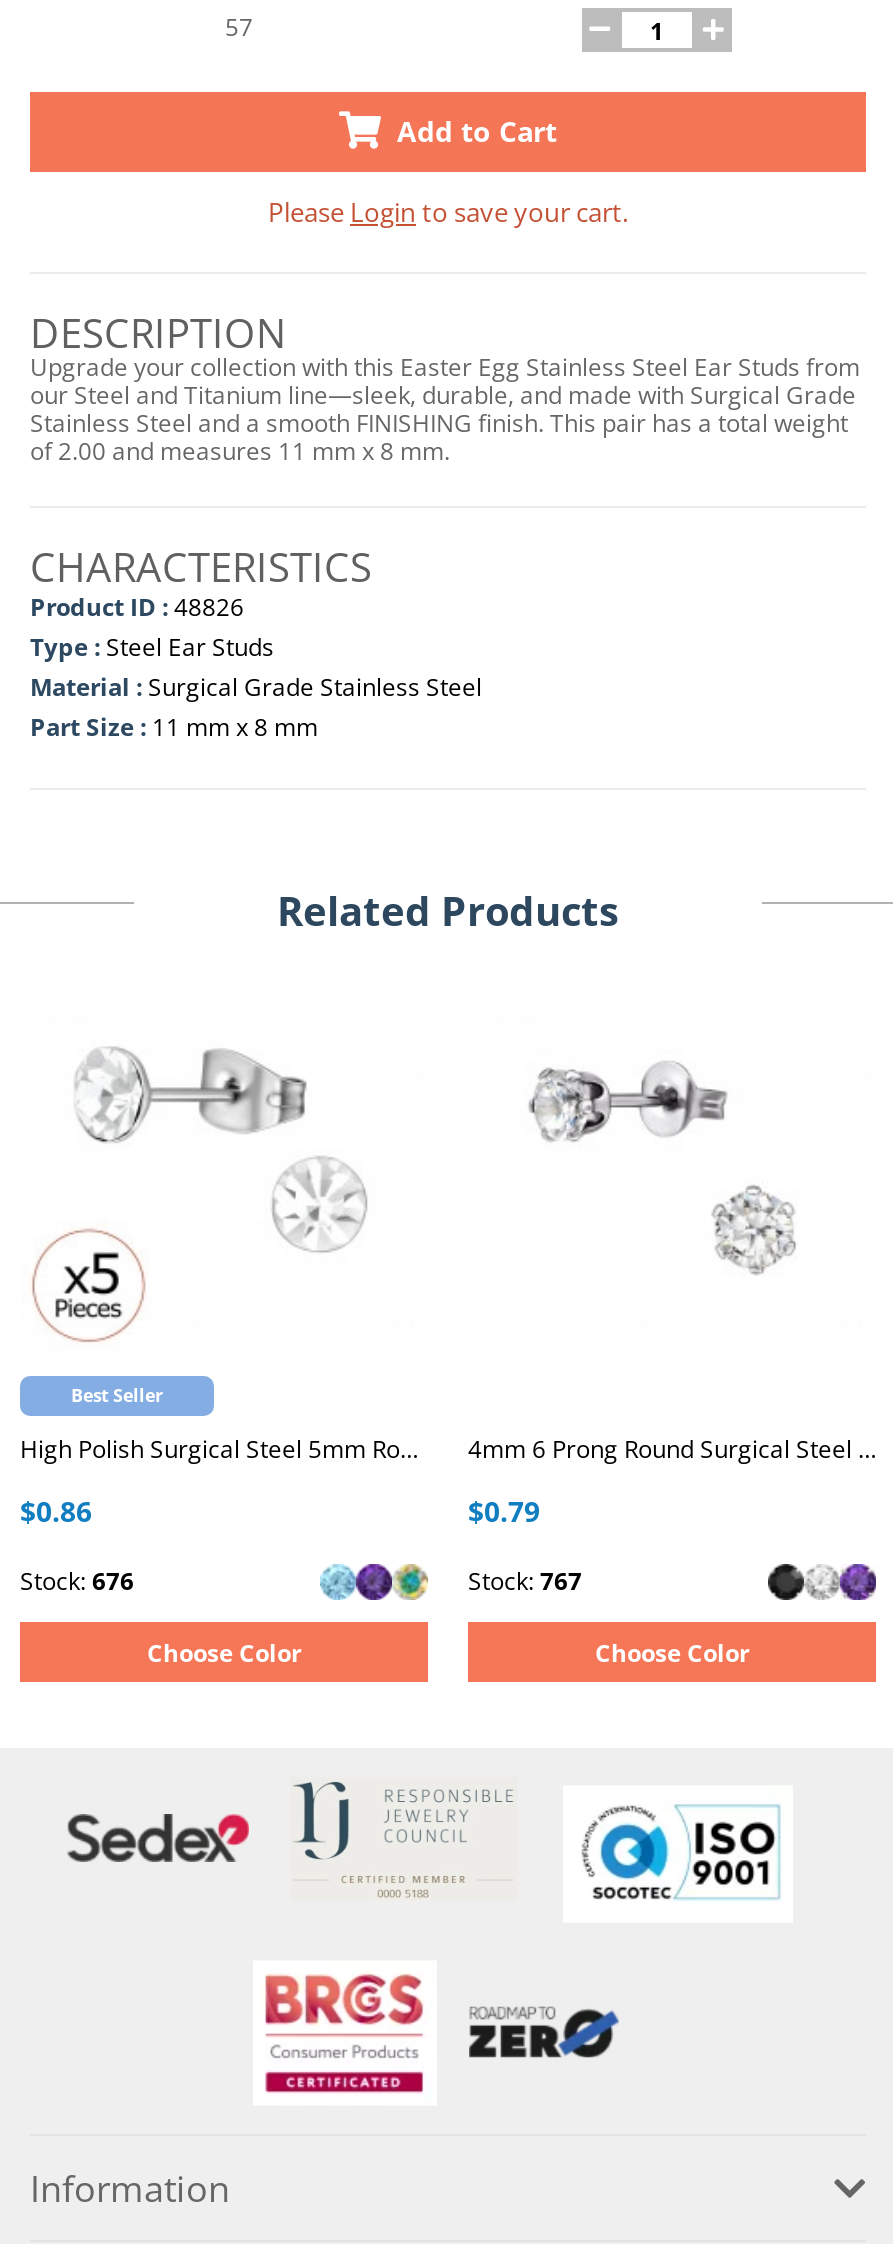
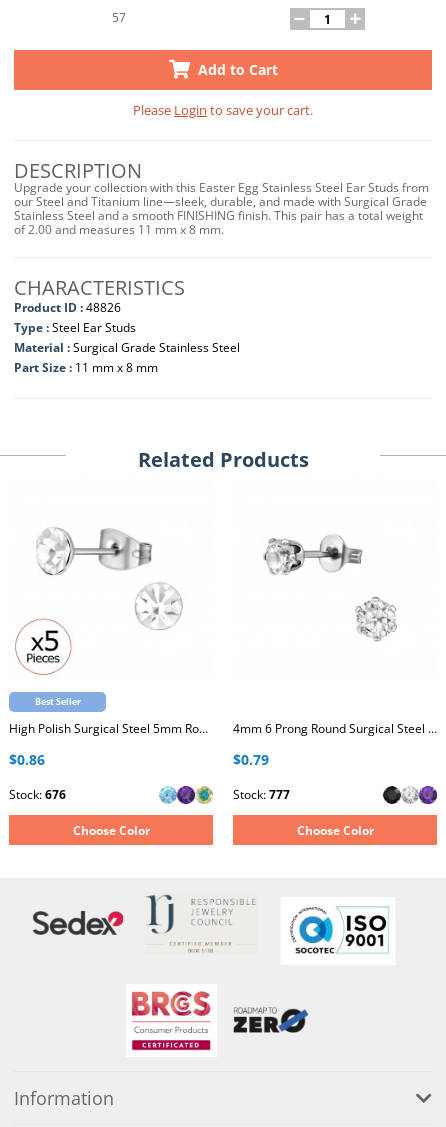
- Stock: 767
+ Stock: 777
